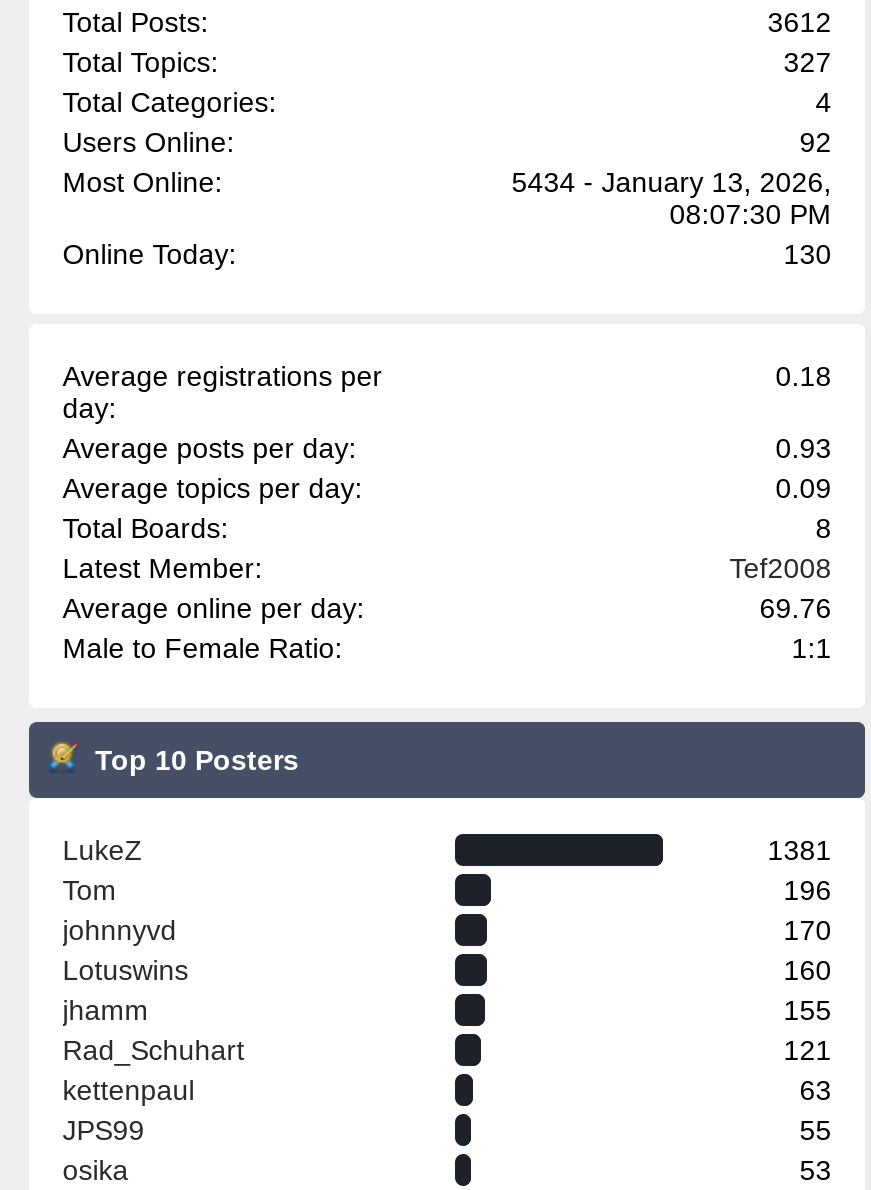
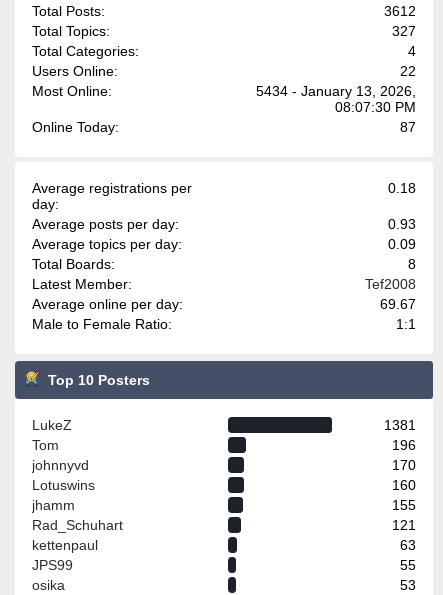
- 92
+ 22

- 130
+ 87

- 69.76
+ 69.67
